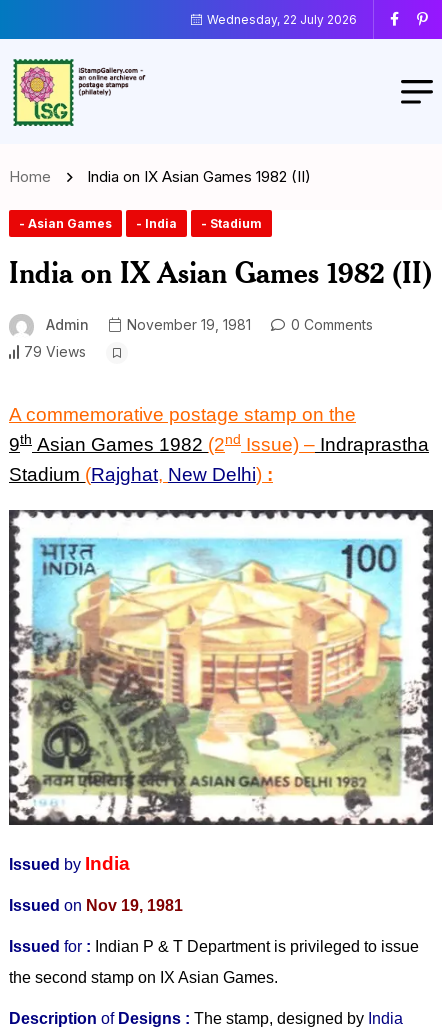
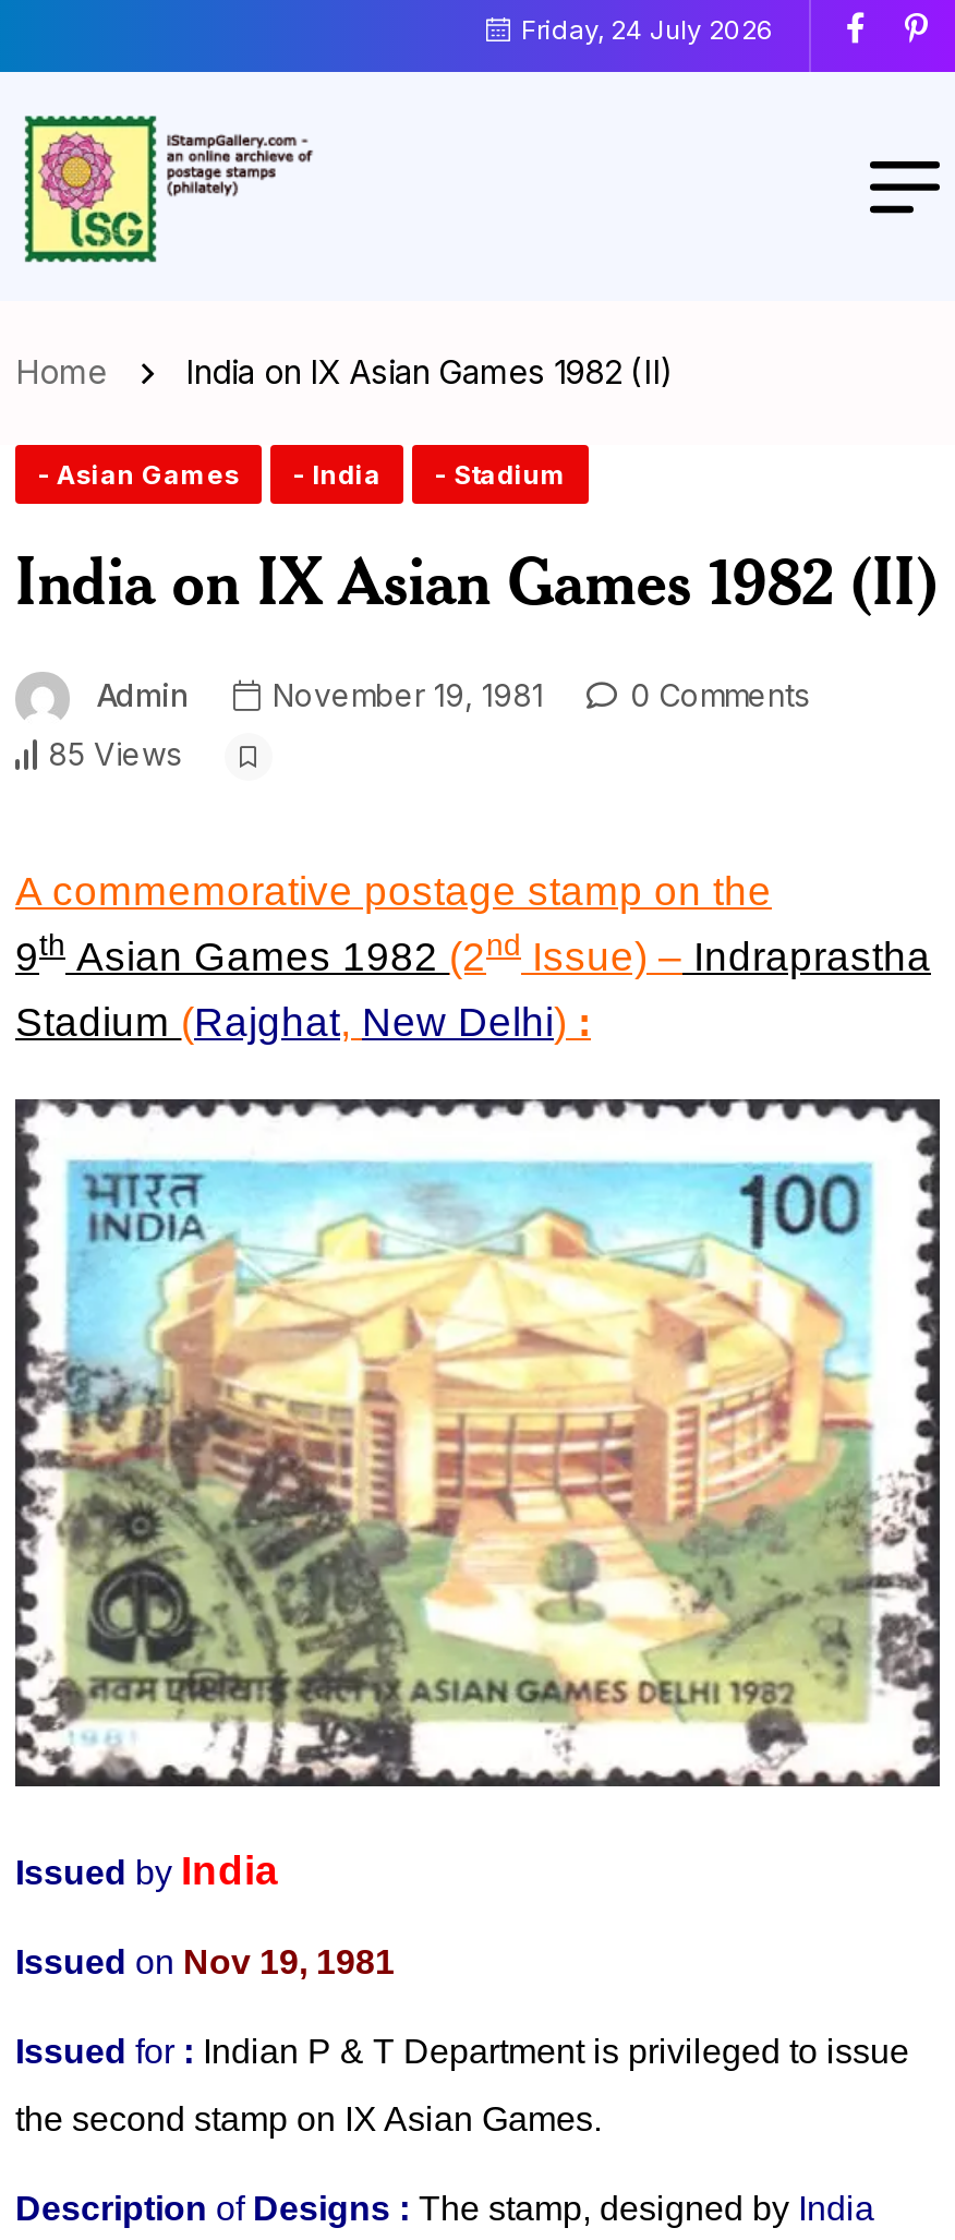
- Wednesday, 22 July 2026
+ Friday, 24 July 2026

- 79 Views
+ 85 Views
